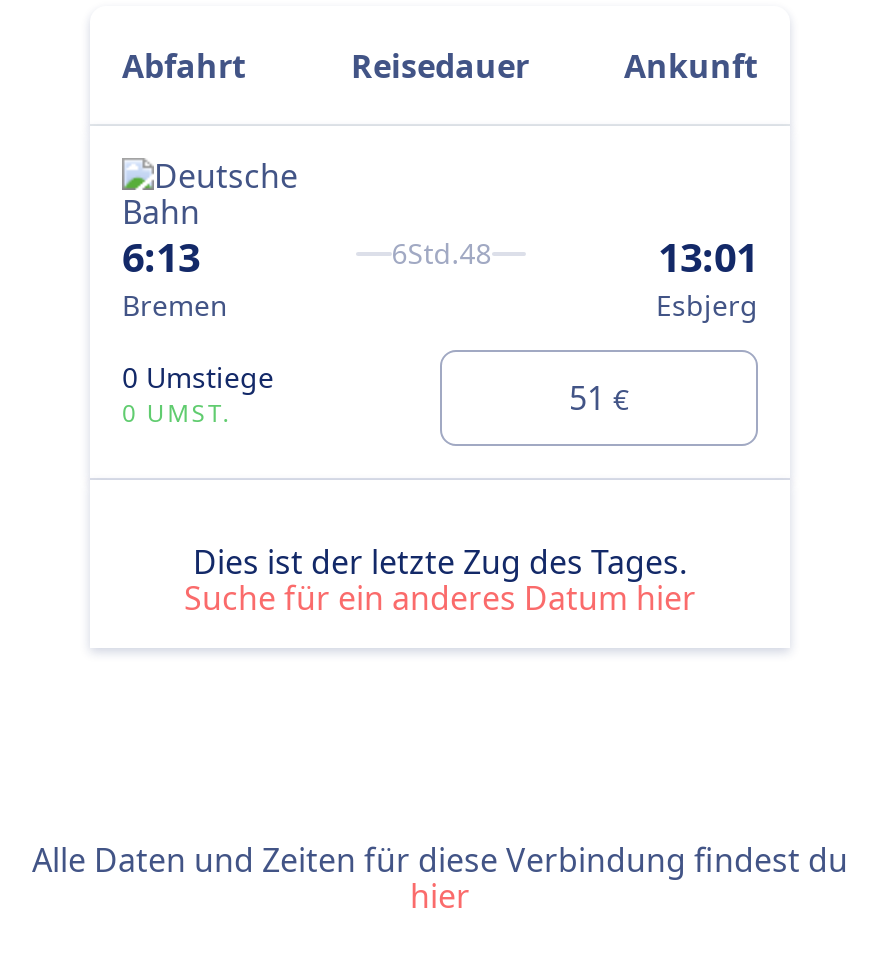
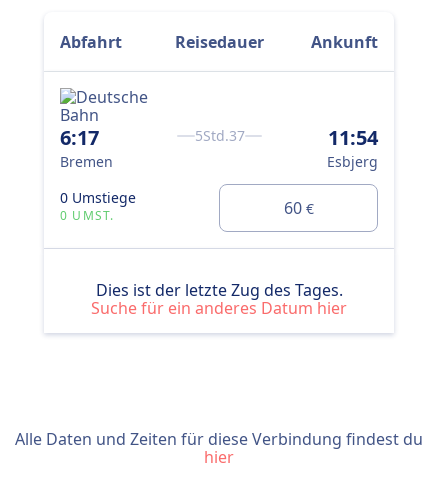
- 6:13
+ 6:17

- 6Std.48
- 13:01
+ 5Std.37
+ 11:54

- 51 €
+ 60 €
